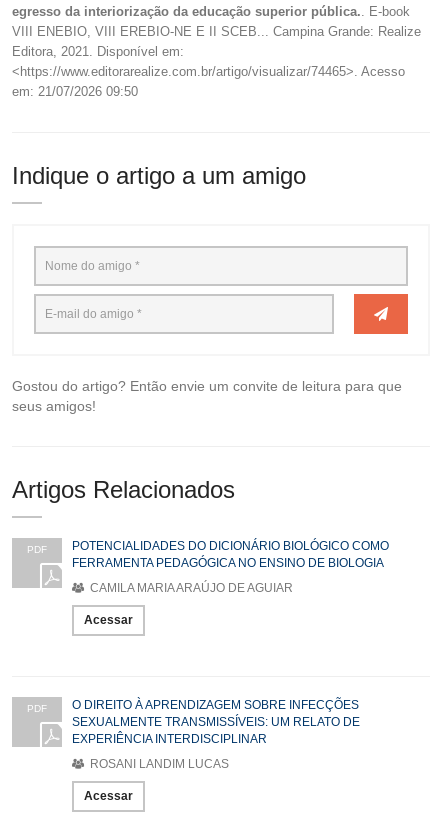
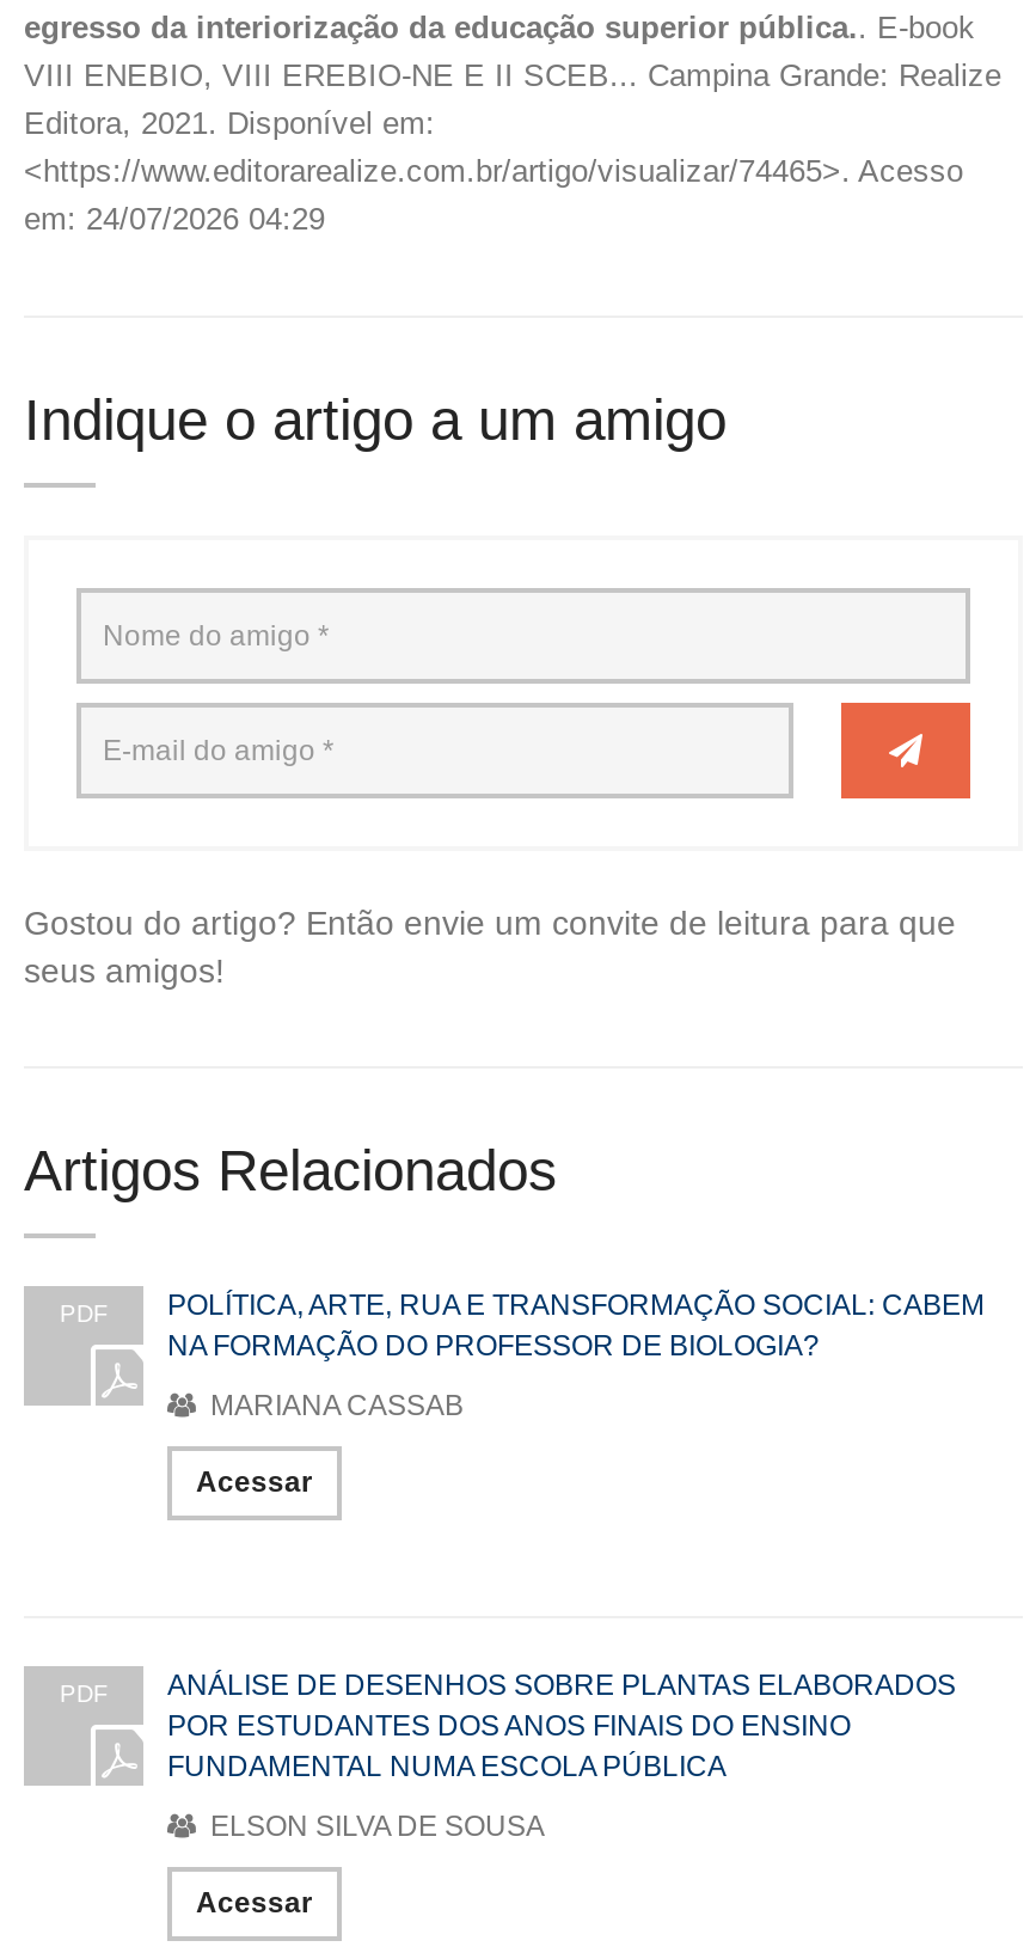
- em: 21/07/2026 09:50
+ em: 24/07/2026 04:29

- POTENCIALIDADES DO DICIONÁRIO BIOLÓGICO COMO
- FERRAMENTA PEDAGÓGICA NO ENSINO DE BIOLOGIA
+ POLÍTICA, ARTE, RUA E TRANSFORMAÇÃO SOCIAL: CABEM
+ NA FORMAÇÃO DO PROFESSOR DE BIOLOGIA?

- CAMILA MARIA ARAÚJO DE AGUIAR
+ MARIANA CASSAB

- O DIREITO À APRENDIZAGEM SOBRE INFECÇÕES
- SEXUALMENTE TRANSMISSÍVEIS: UM RELATO DE
- EXPERIÊNCIA INTERDISCIPLINAR
+ ANÁLISE DE DESENHOS SOBRE PLANTAS ELABORADOS
+ POR ESTUDANTES DOS ANOS FINAIS DO ENSINO
+ FUNDAMENTAL NUMA ESCOLA PÚBLICA

- ROSANI LANDIM LUCAS
+ ELSON SILVA DE SOUSA
